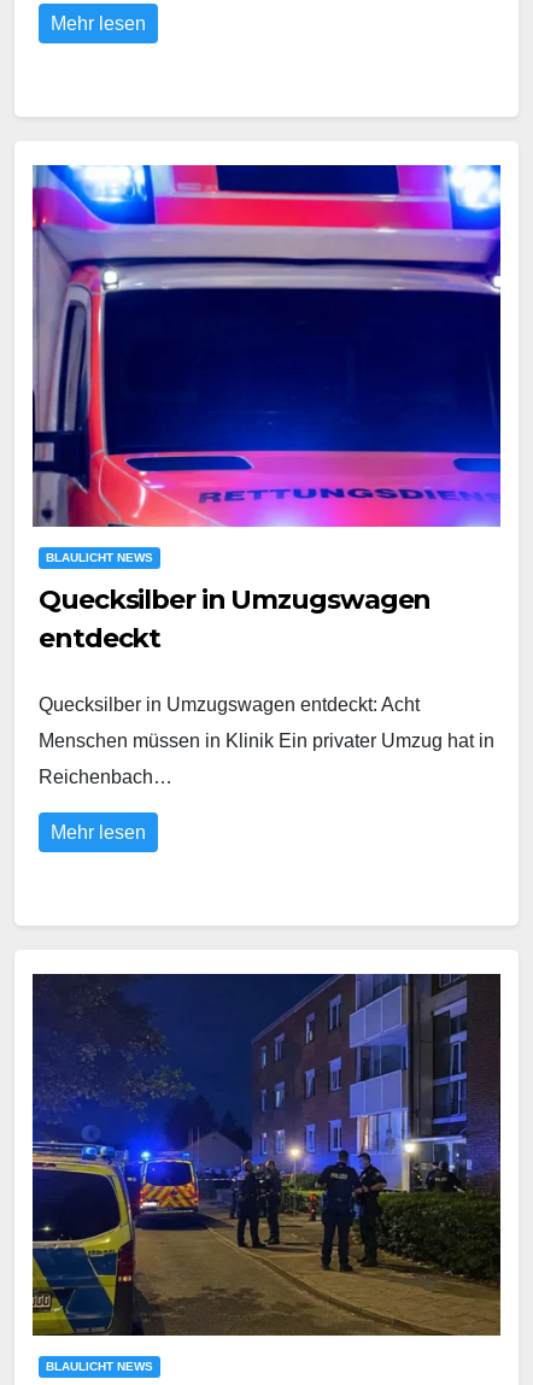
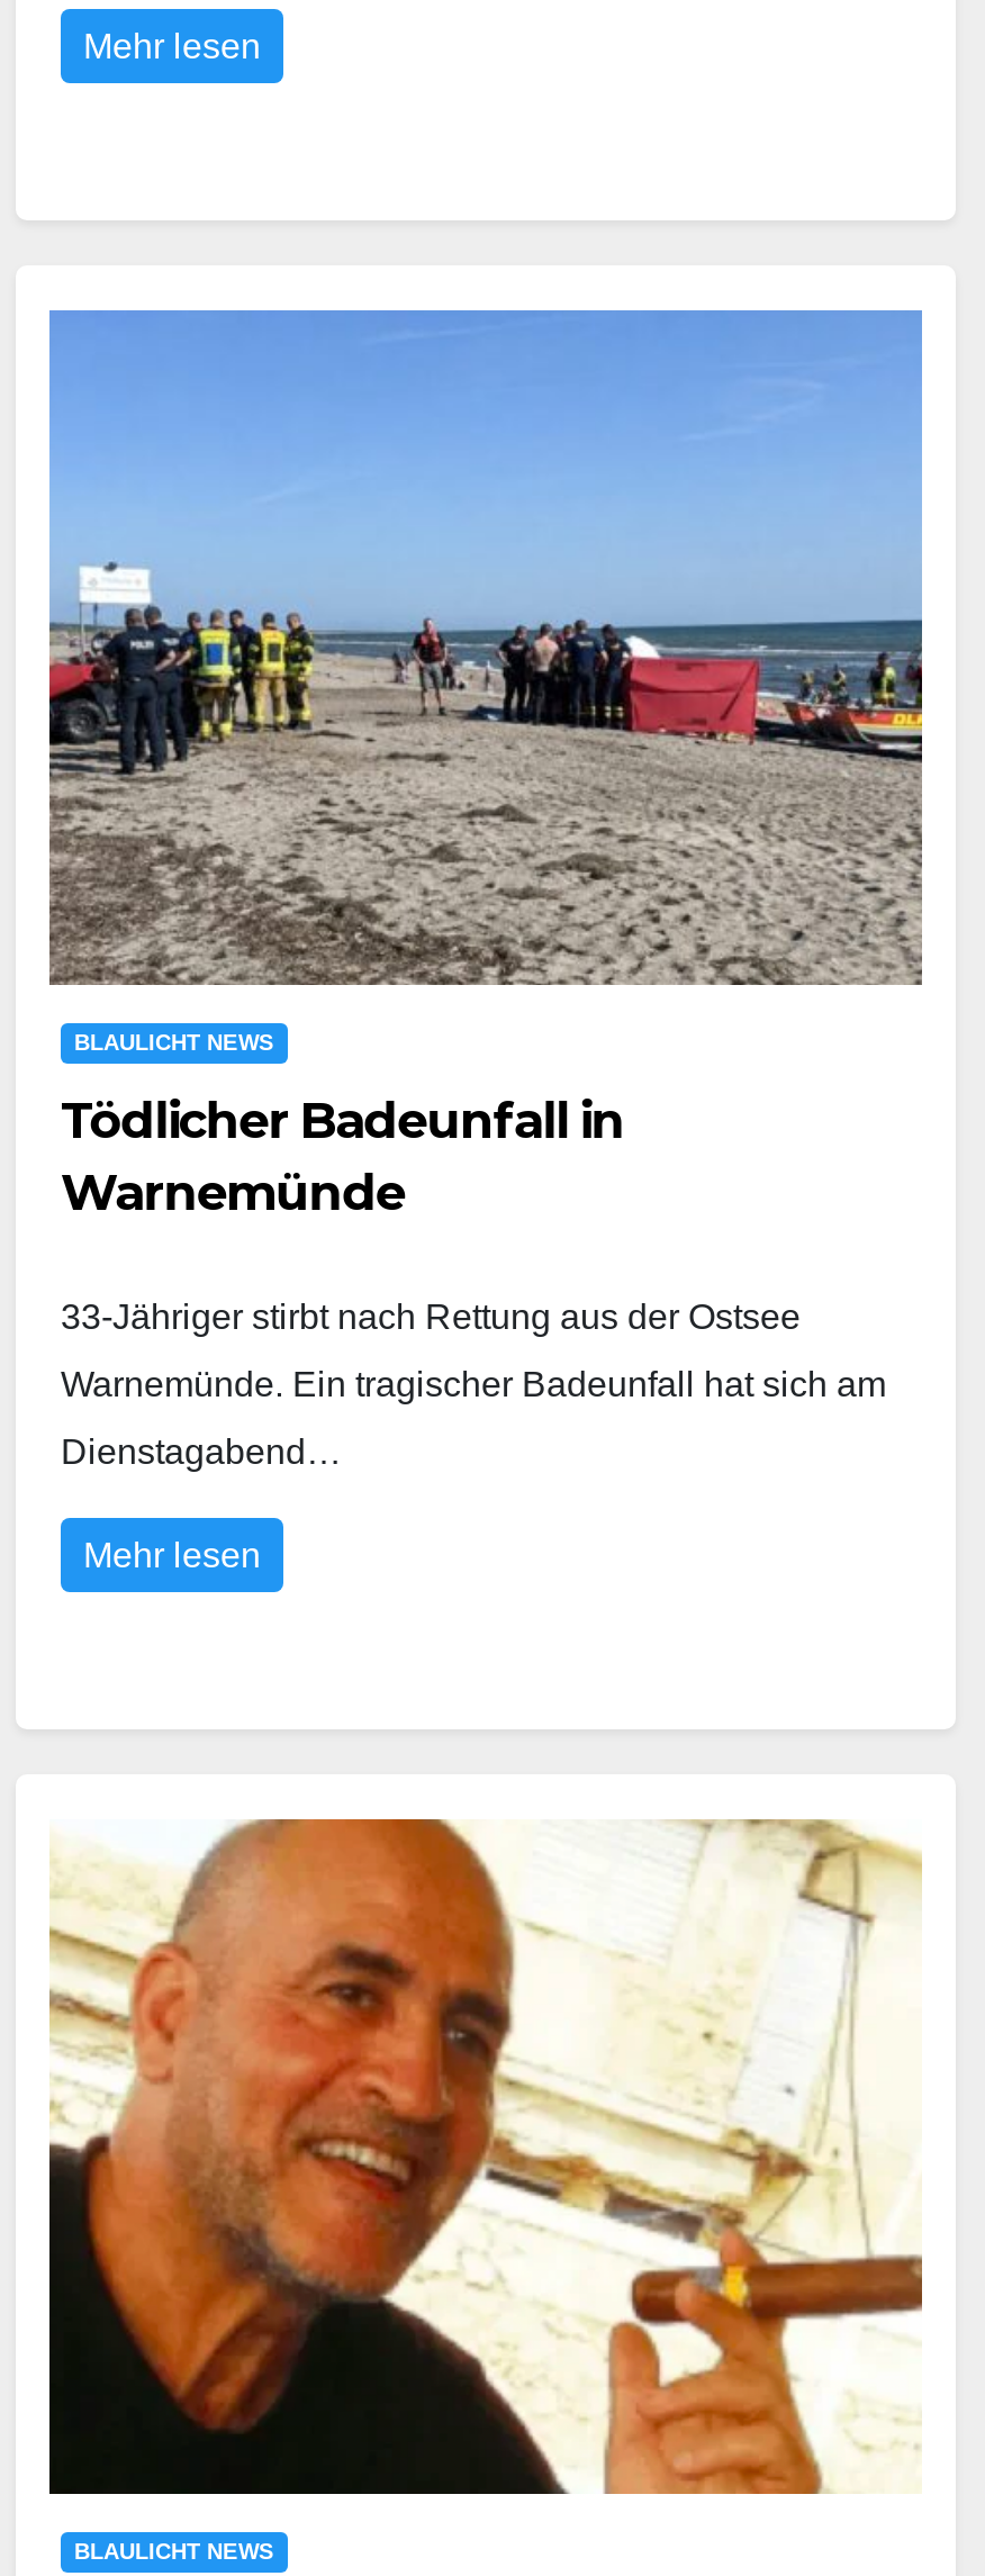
- [image]
+ [image]

- Quecksilber in Umzugswagen
- entdeckt
+ Tödlicher Badeunfall in
+ Warnemünde

- Quecksilber in Umzugswagen entdeckt: Acht
+ 33-Jähriger stirbt nach Rettung aus der Ostsee

- Menschen müssen in Klinik Ein privater Umzug hat in
+ Warnemünde. Ein tragischer Badeunfall hat sich am

- Reichenbach…
+ Dienstagabend…

- [image]
+ [image]
